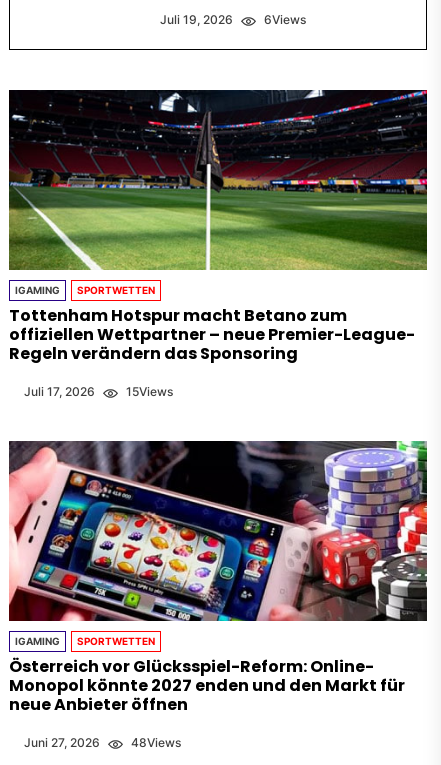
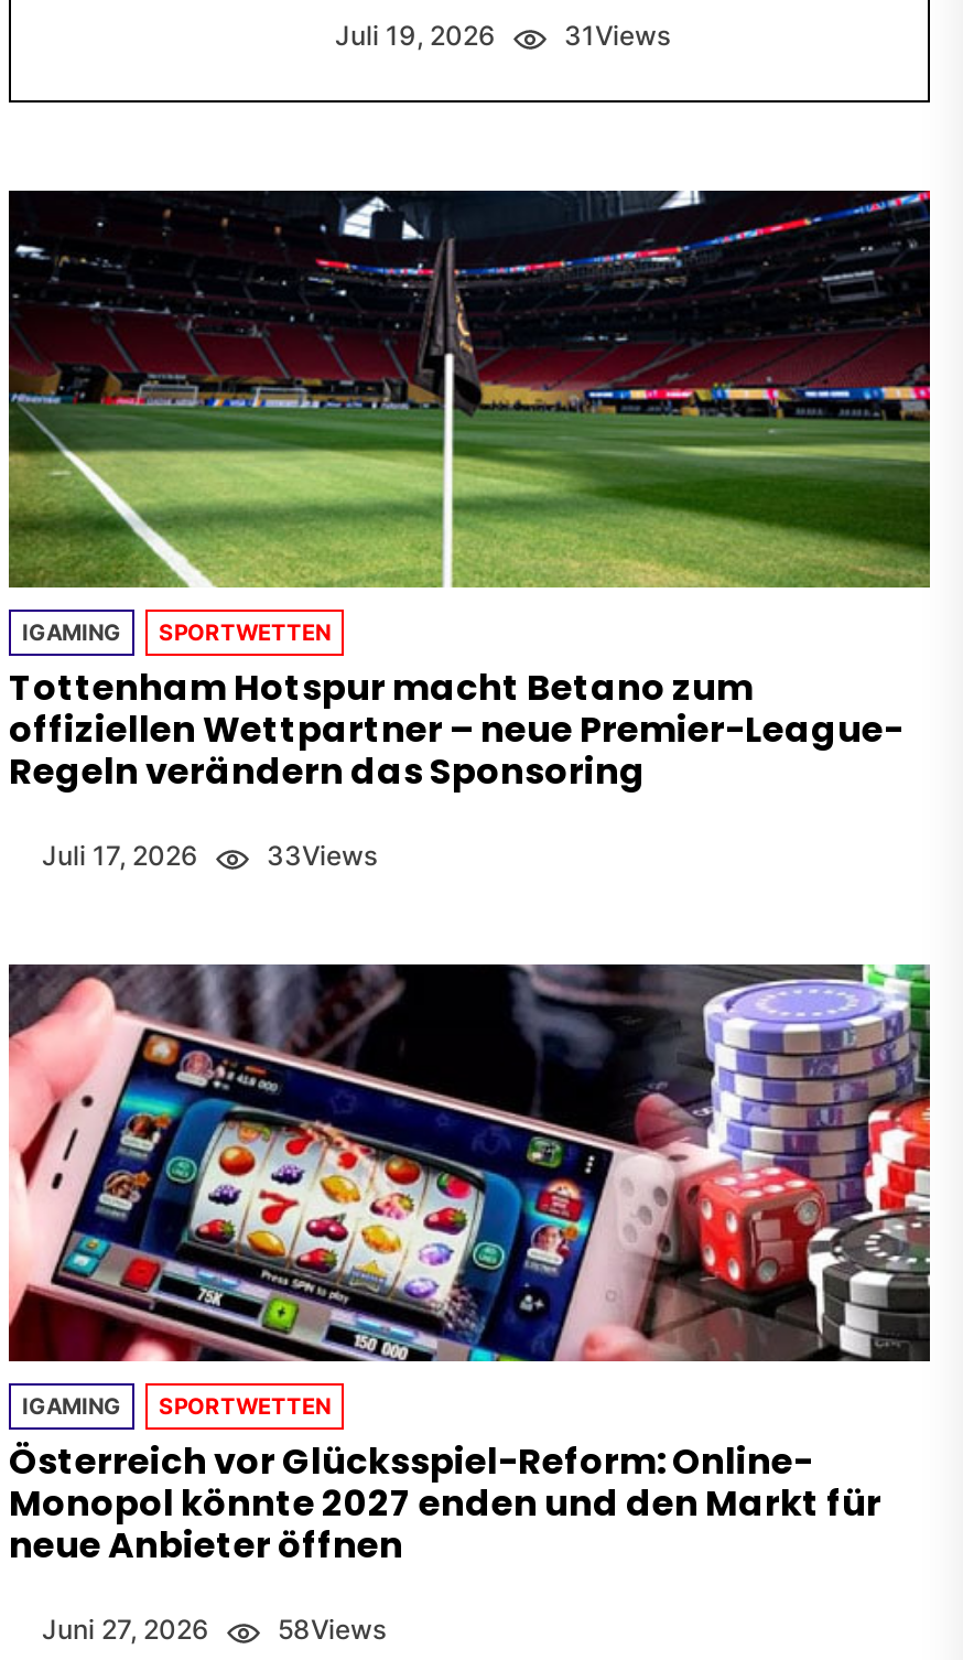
- 6Views
+ 31Views

- 15Views
+ 33Views

- 48Views
+ 58Views
